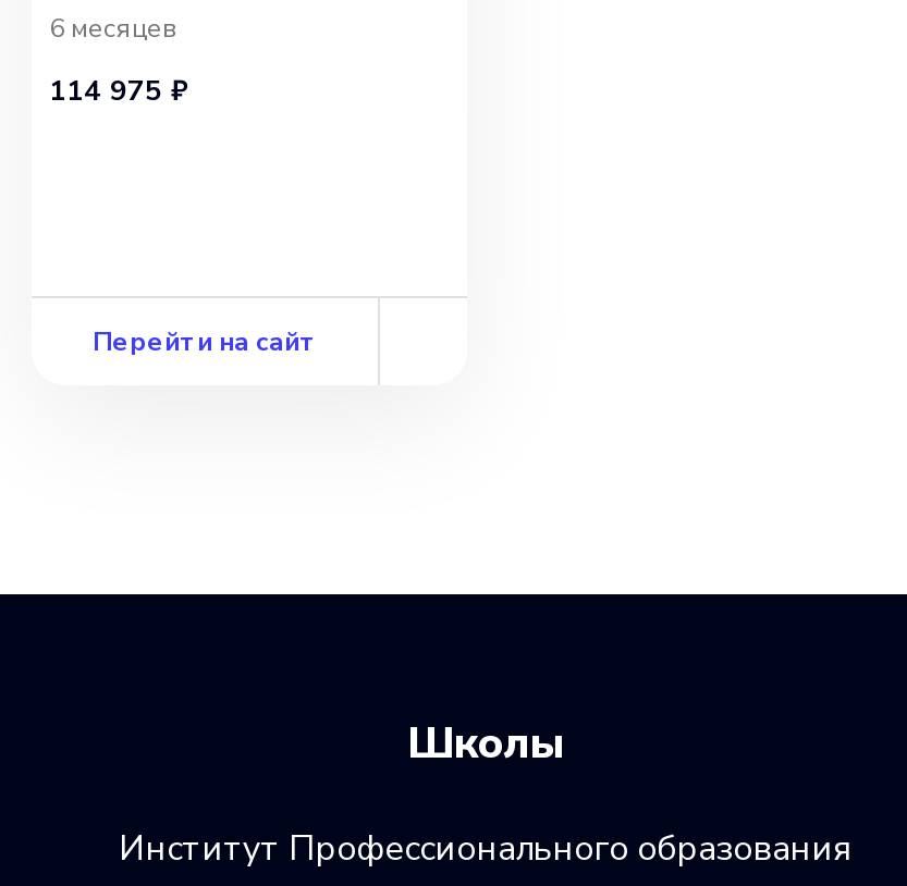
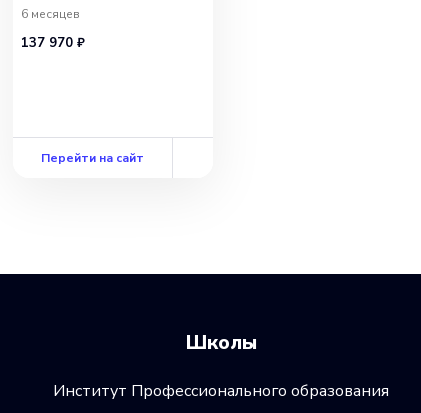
- 114 975 ₽
+ 137 970 ₽
